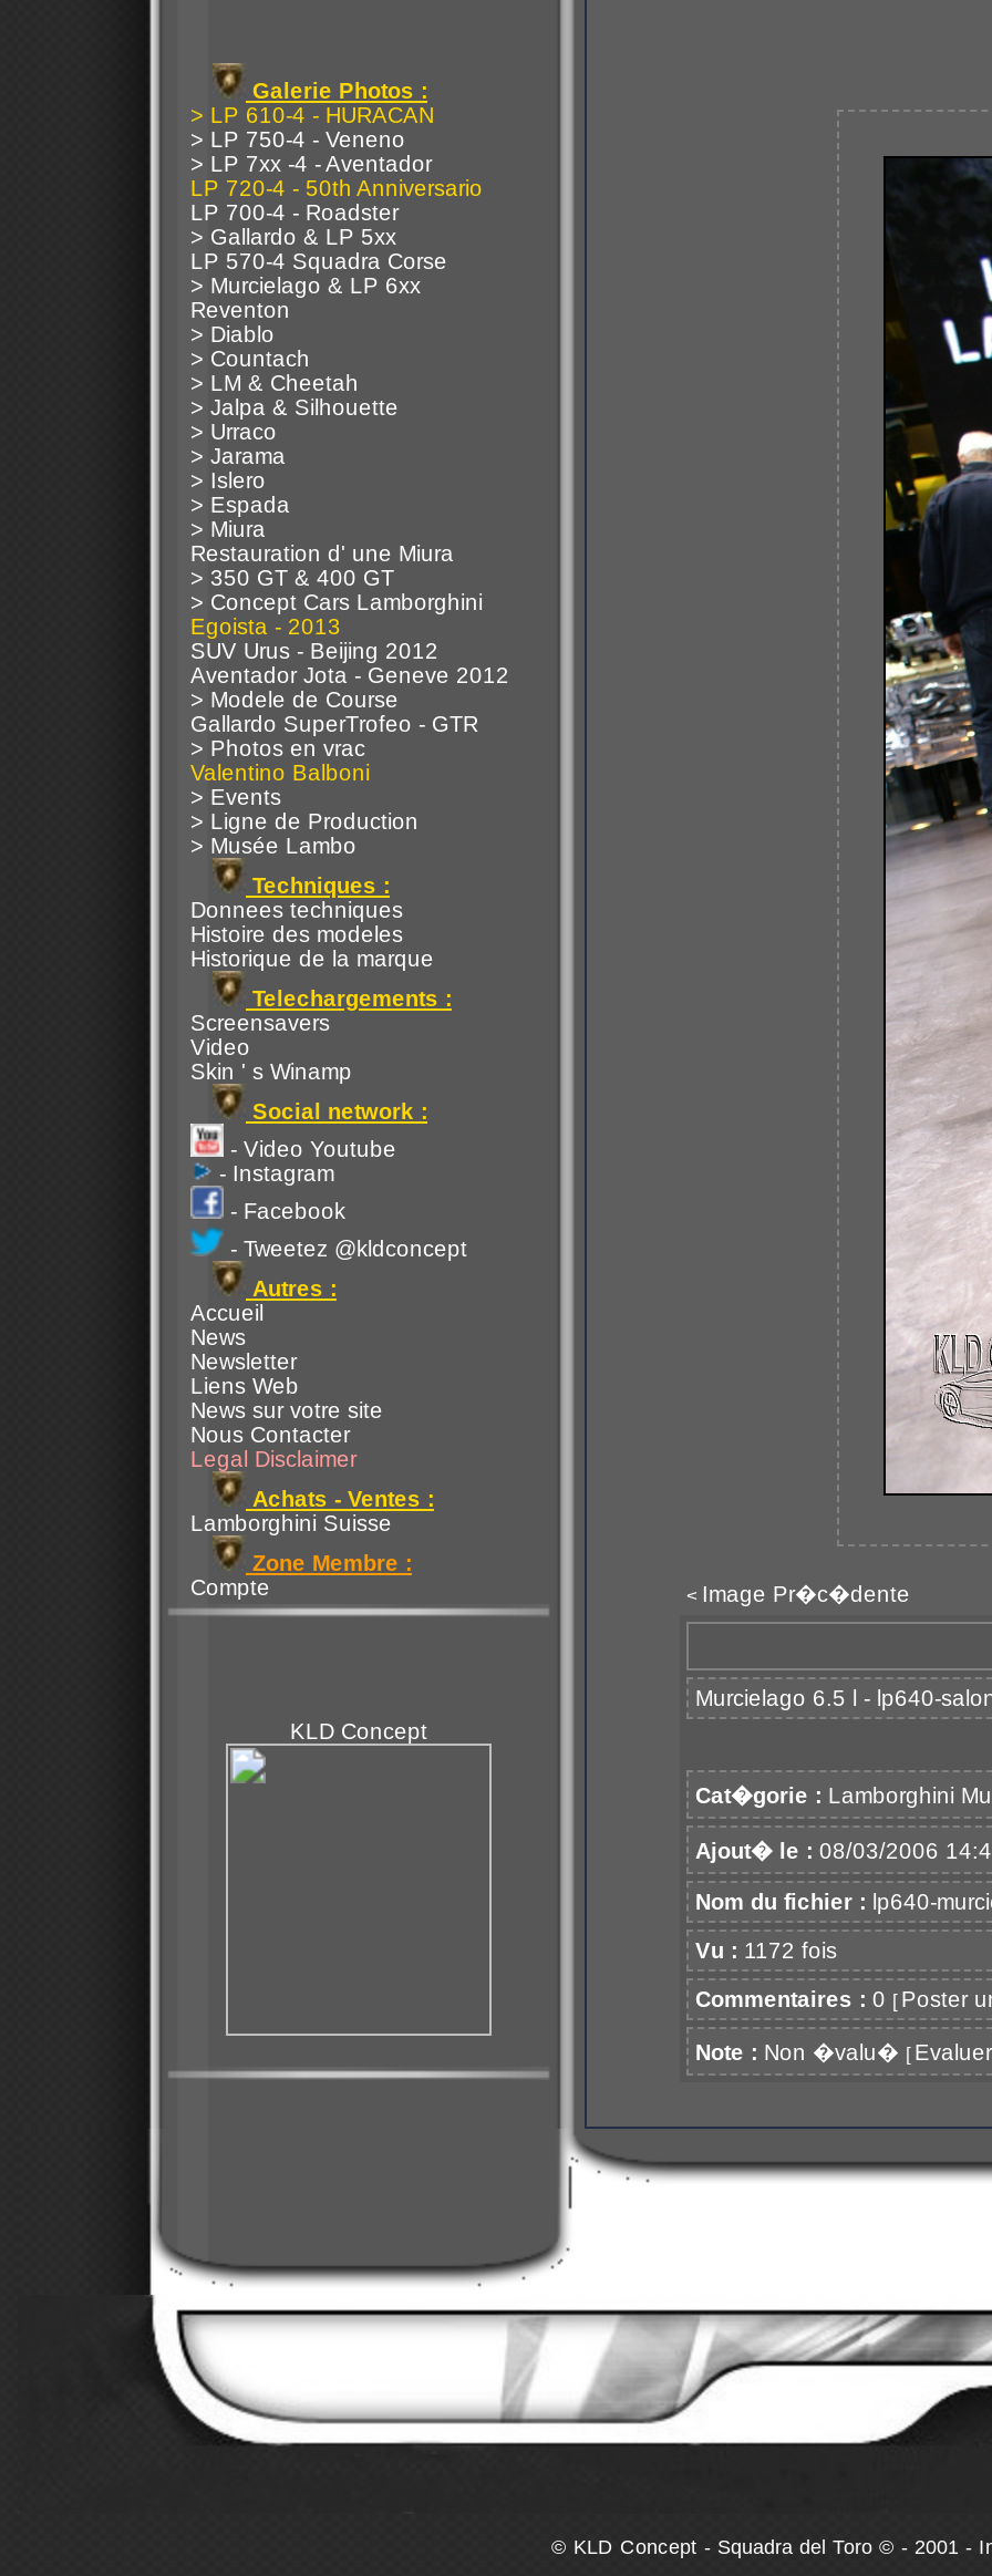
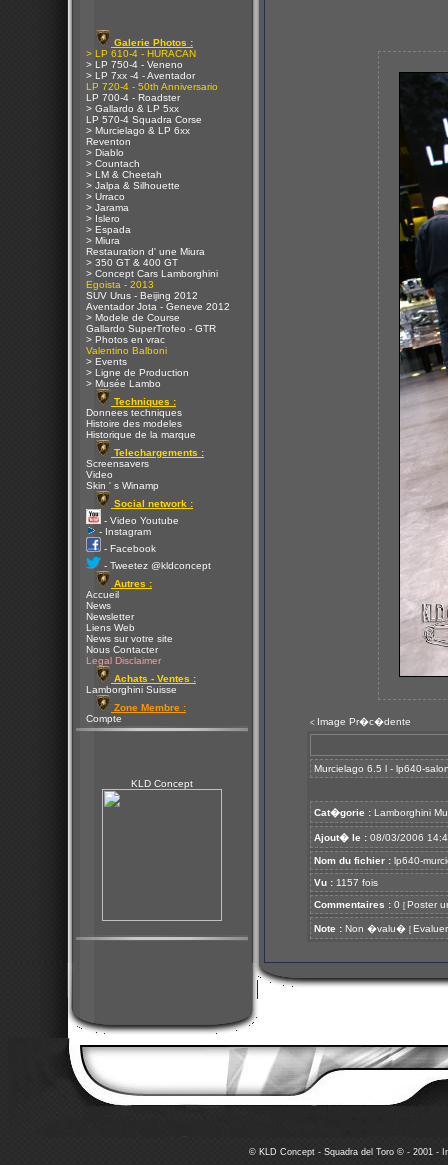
- Vu : 1172 fois
+ Vu : 1157 fois
